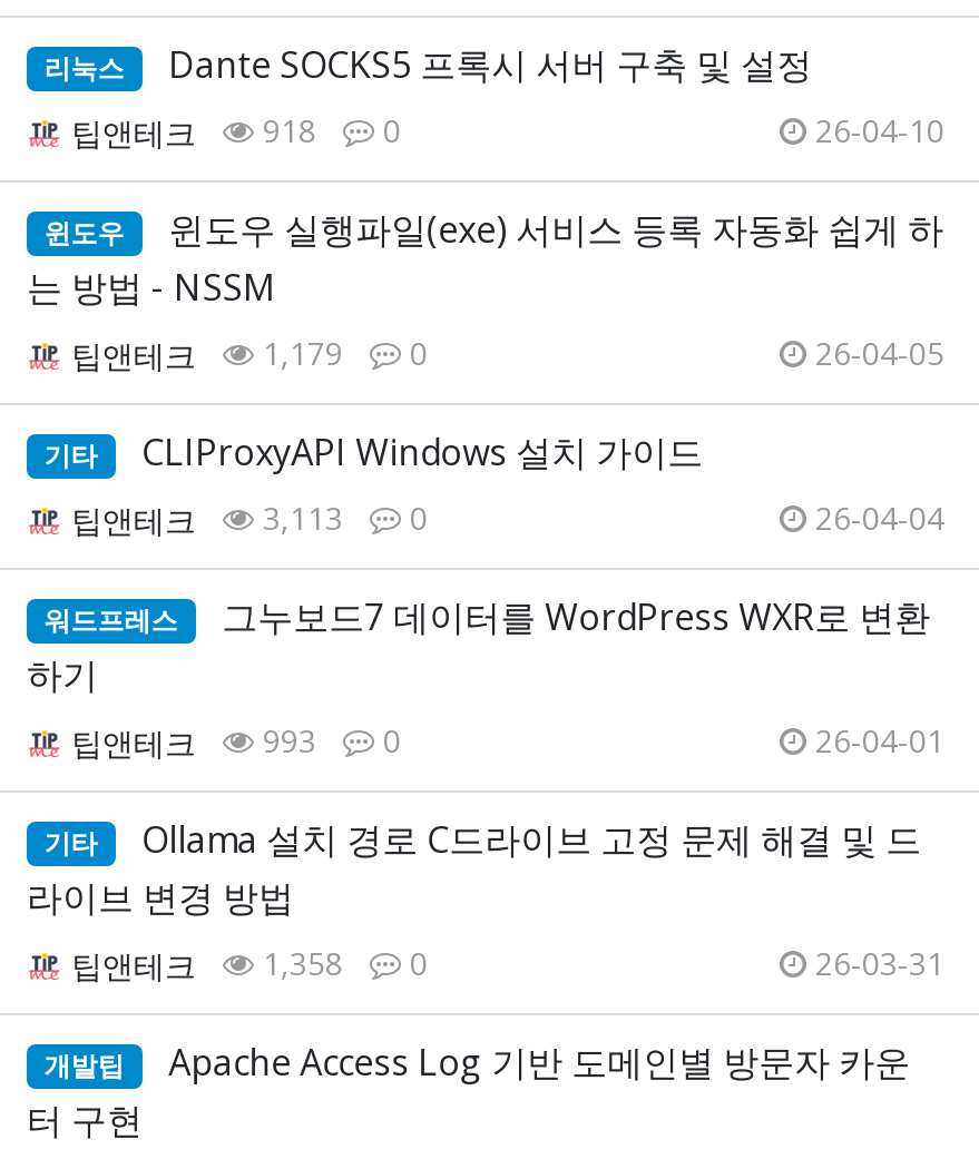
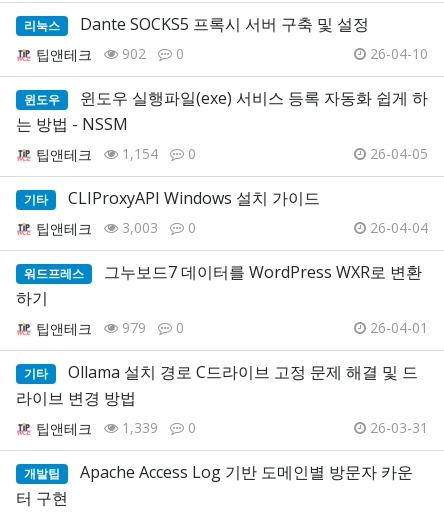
- 팁앤테크 918 0
+ 팁앤테크 902 0

- 팁앤테크 1,179 0
+ 팁앤테크 1,154 0

- 팁앤테크 3,113 0
+ 팁앤테크 3,003 0

- 팁앤테크 993 0
+ 팁앤테크 979 0

- 팁앤테크 1,358 0
+ 팁앤테크 1,339 0
